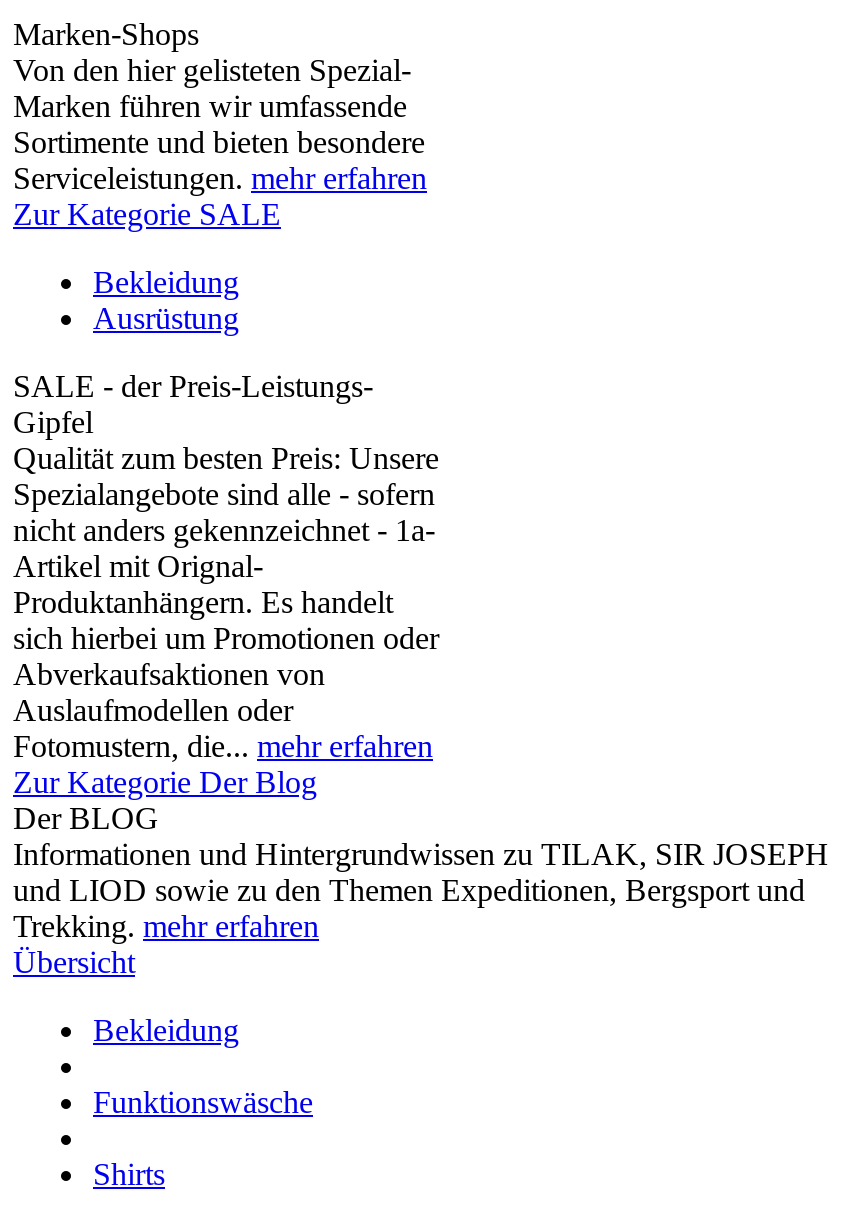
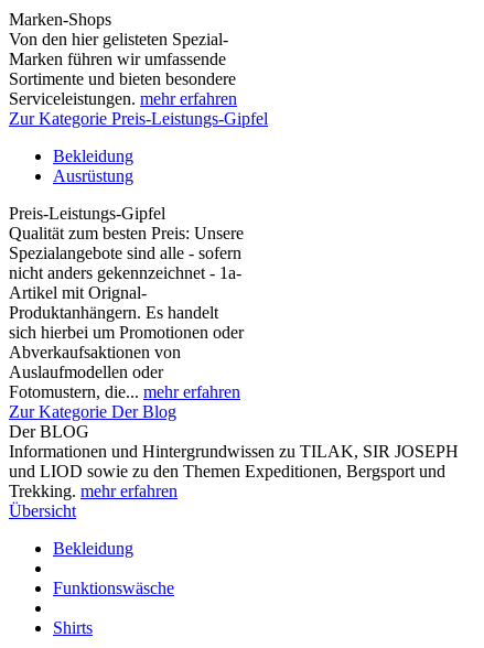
- Zur Kategorie SALE
+ Zur Kategorie Preis-Leistungs-Gipfel

- SALE - der Preis-Leistungs-
- Gipfel
+ Preis-Leistungs-Gipfel
